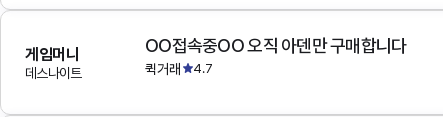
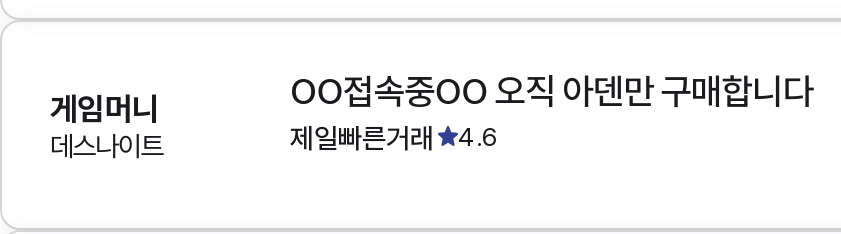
- 퀵거래
- 4.7
+ 제일빠른거래
+ 4.6
